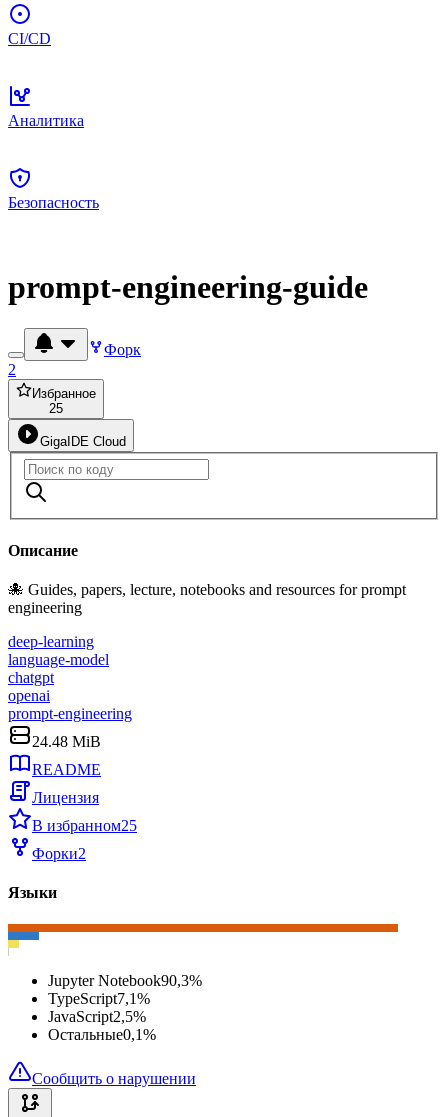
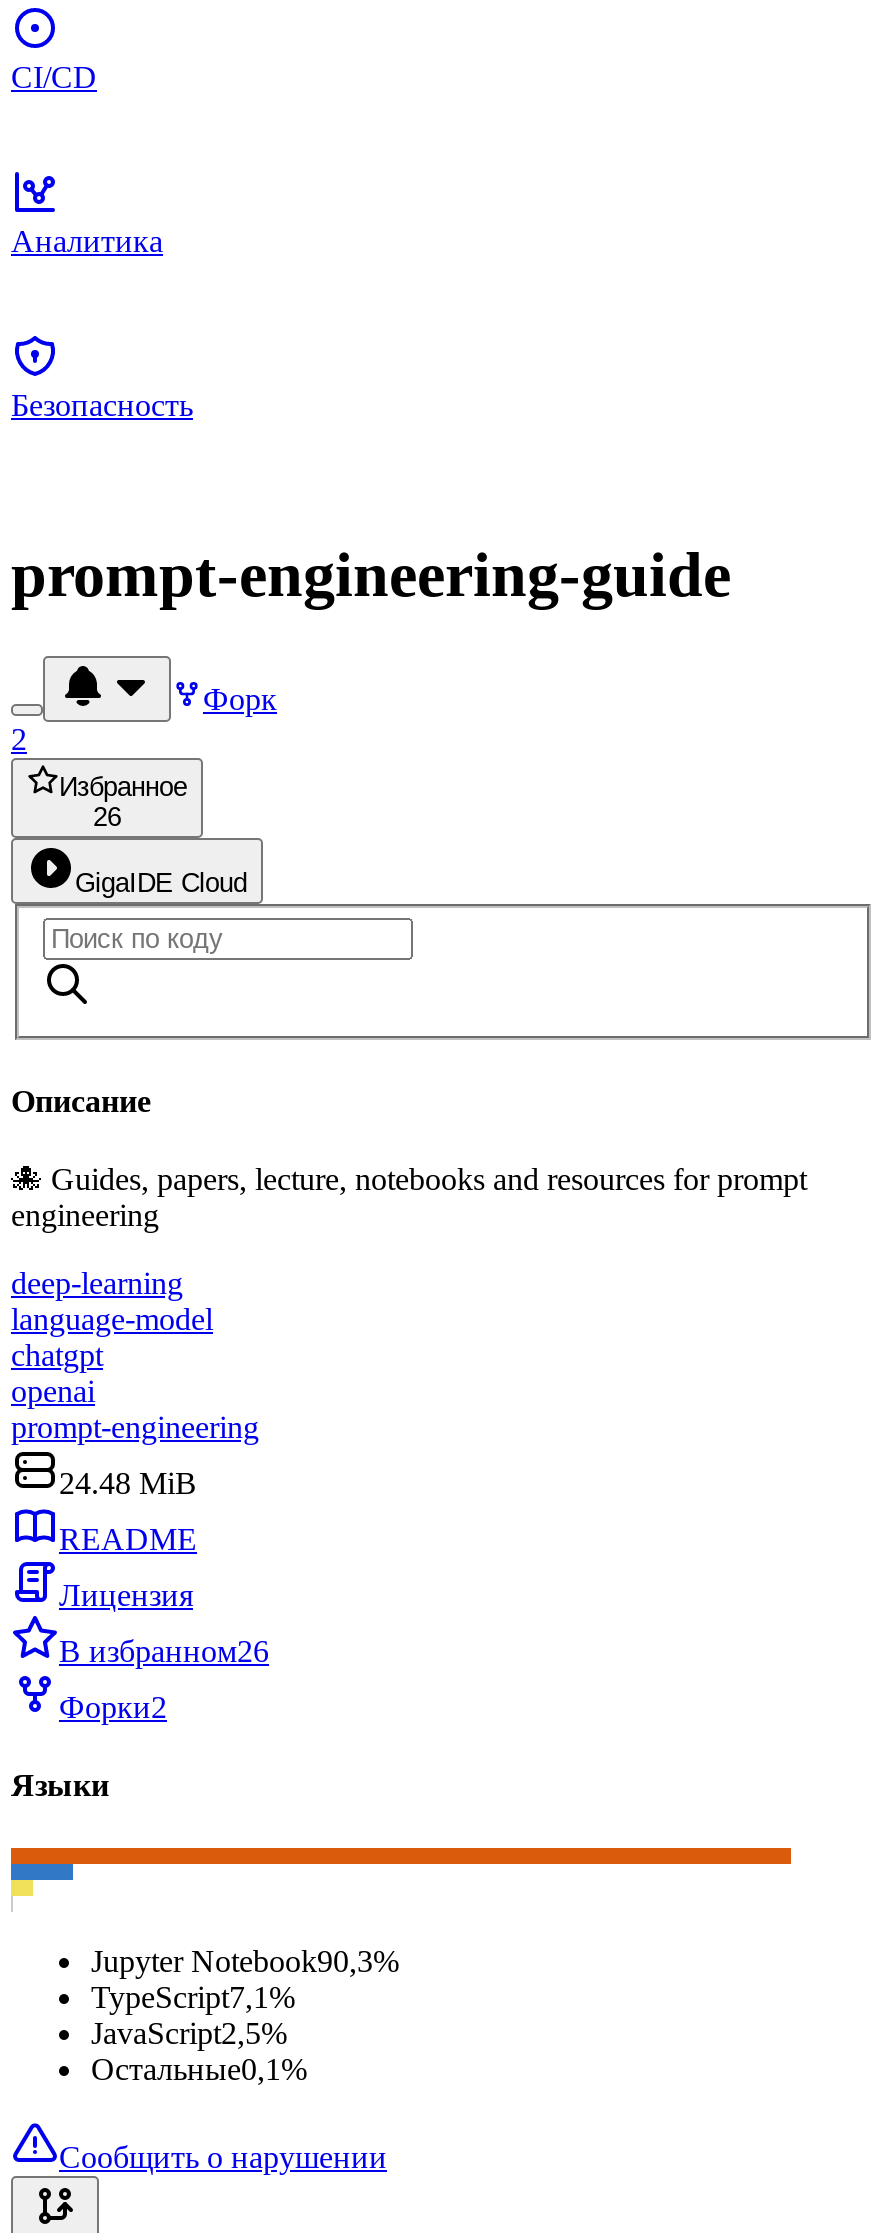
- 25
+ 26

- В избранном25
+ В избранном26
